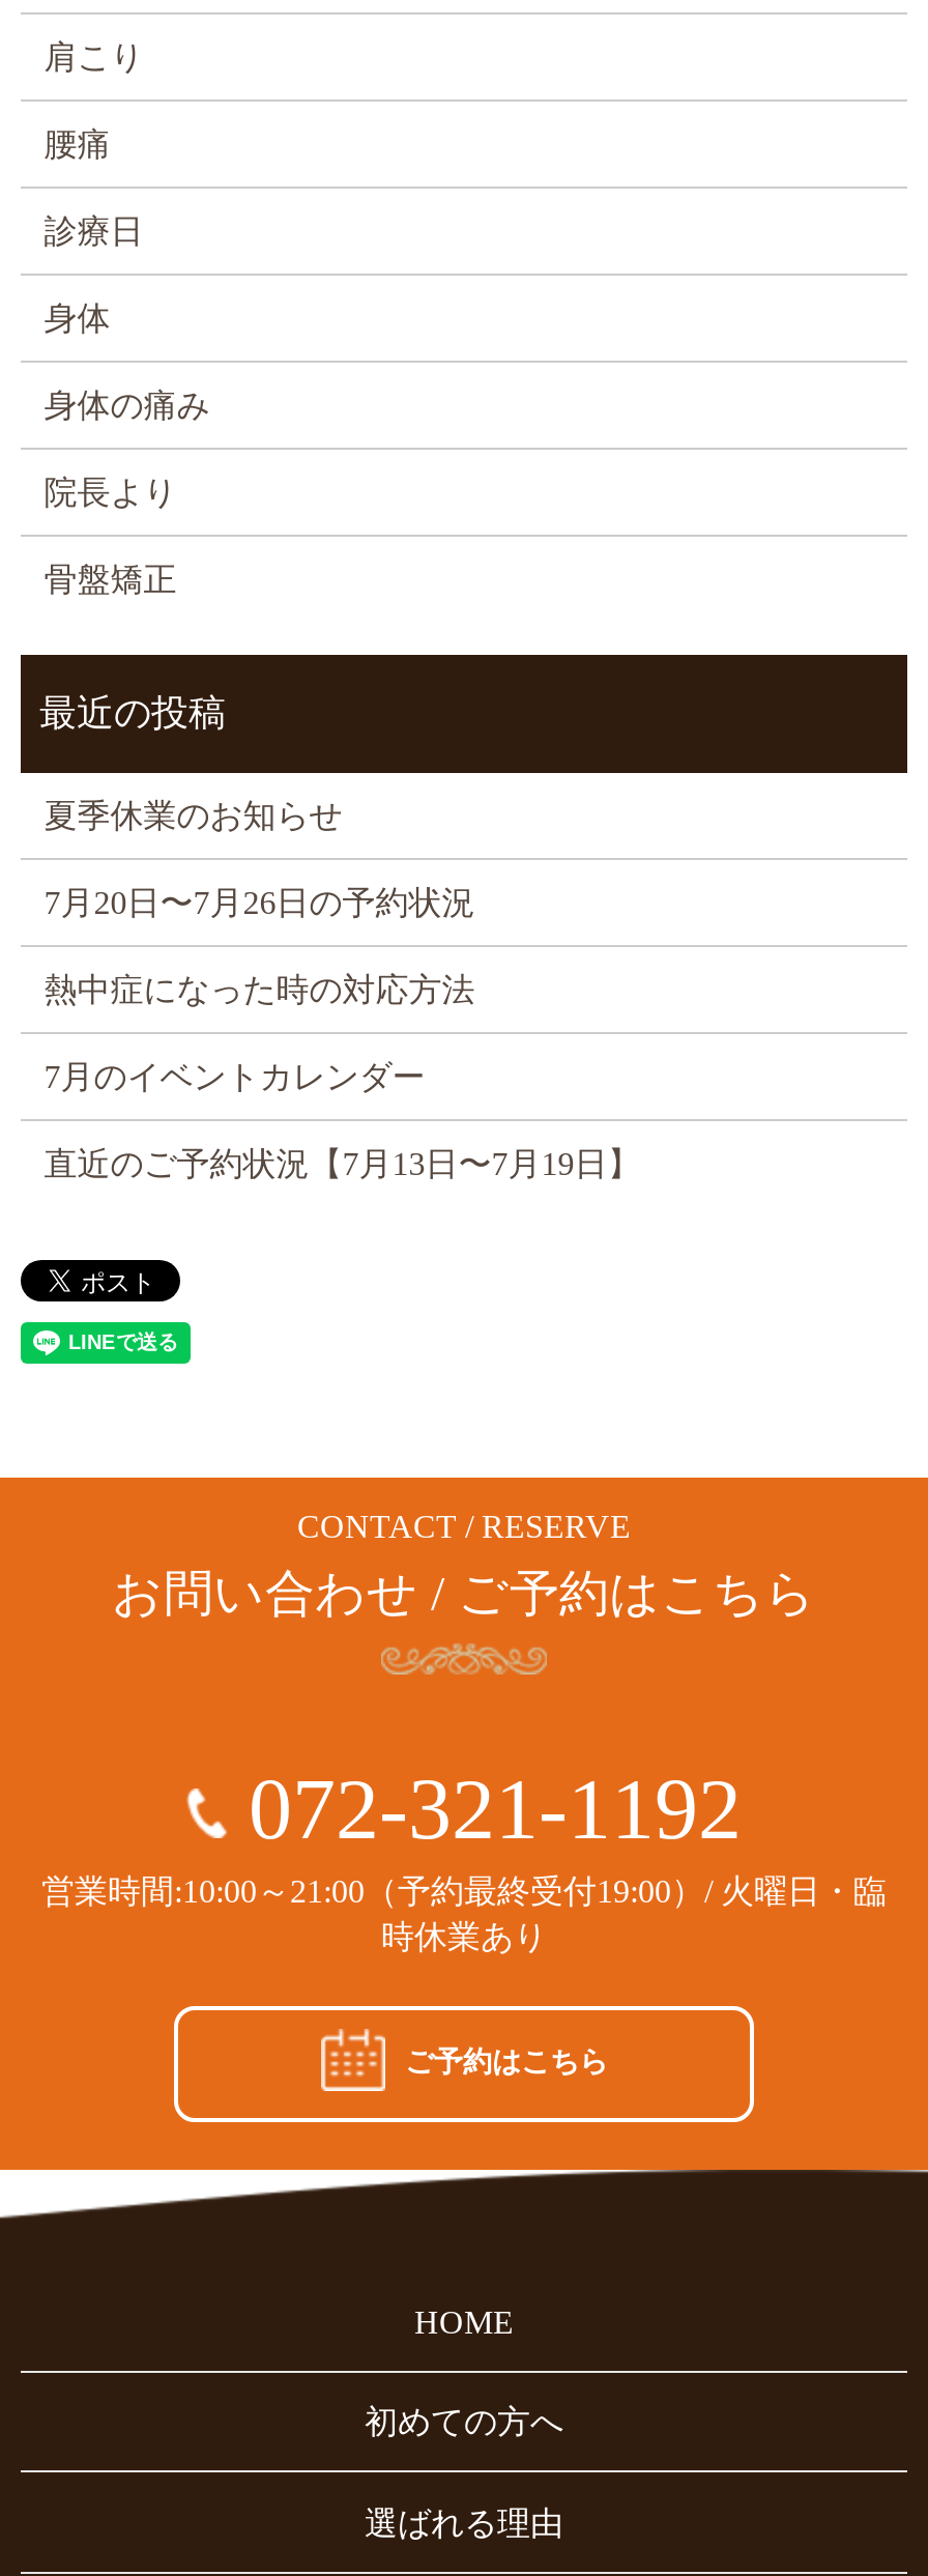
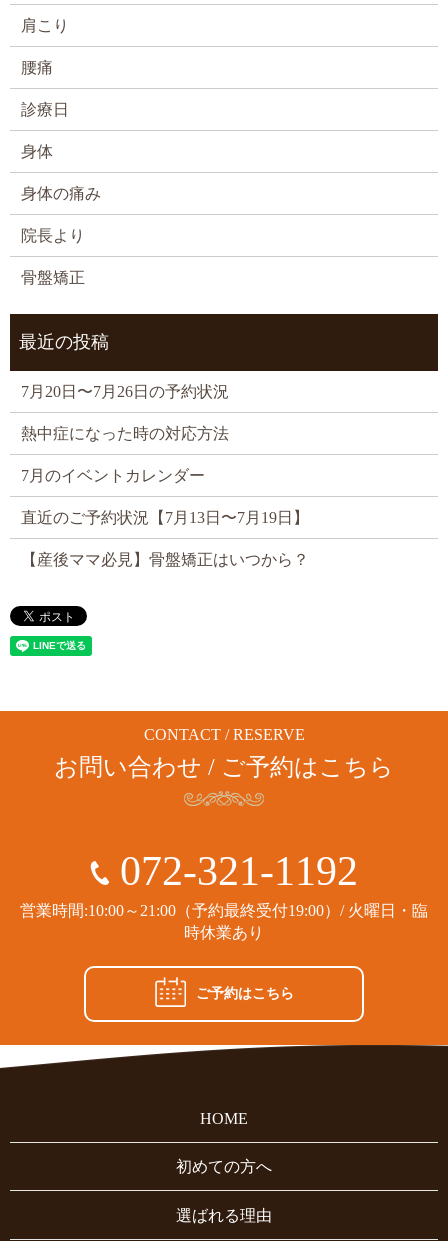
- 夏季休業のお知らせ

moved up: 7月20日〜7月26日の予約状況 | 熱中症になった時の対応方法 | 7月のイベントカレンダー | 直近のご予約状況【7月13日〜7月19日】

+ 【産後ママ必見】骨盤矯正はいつから？
